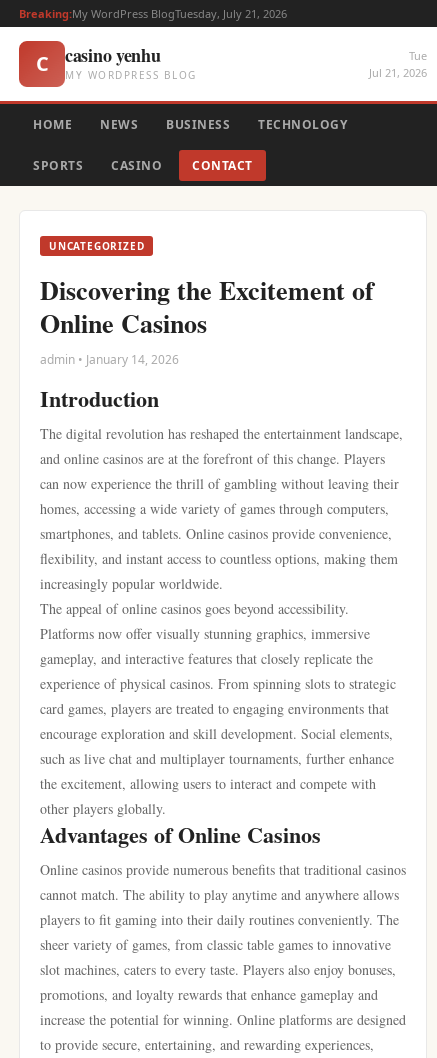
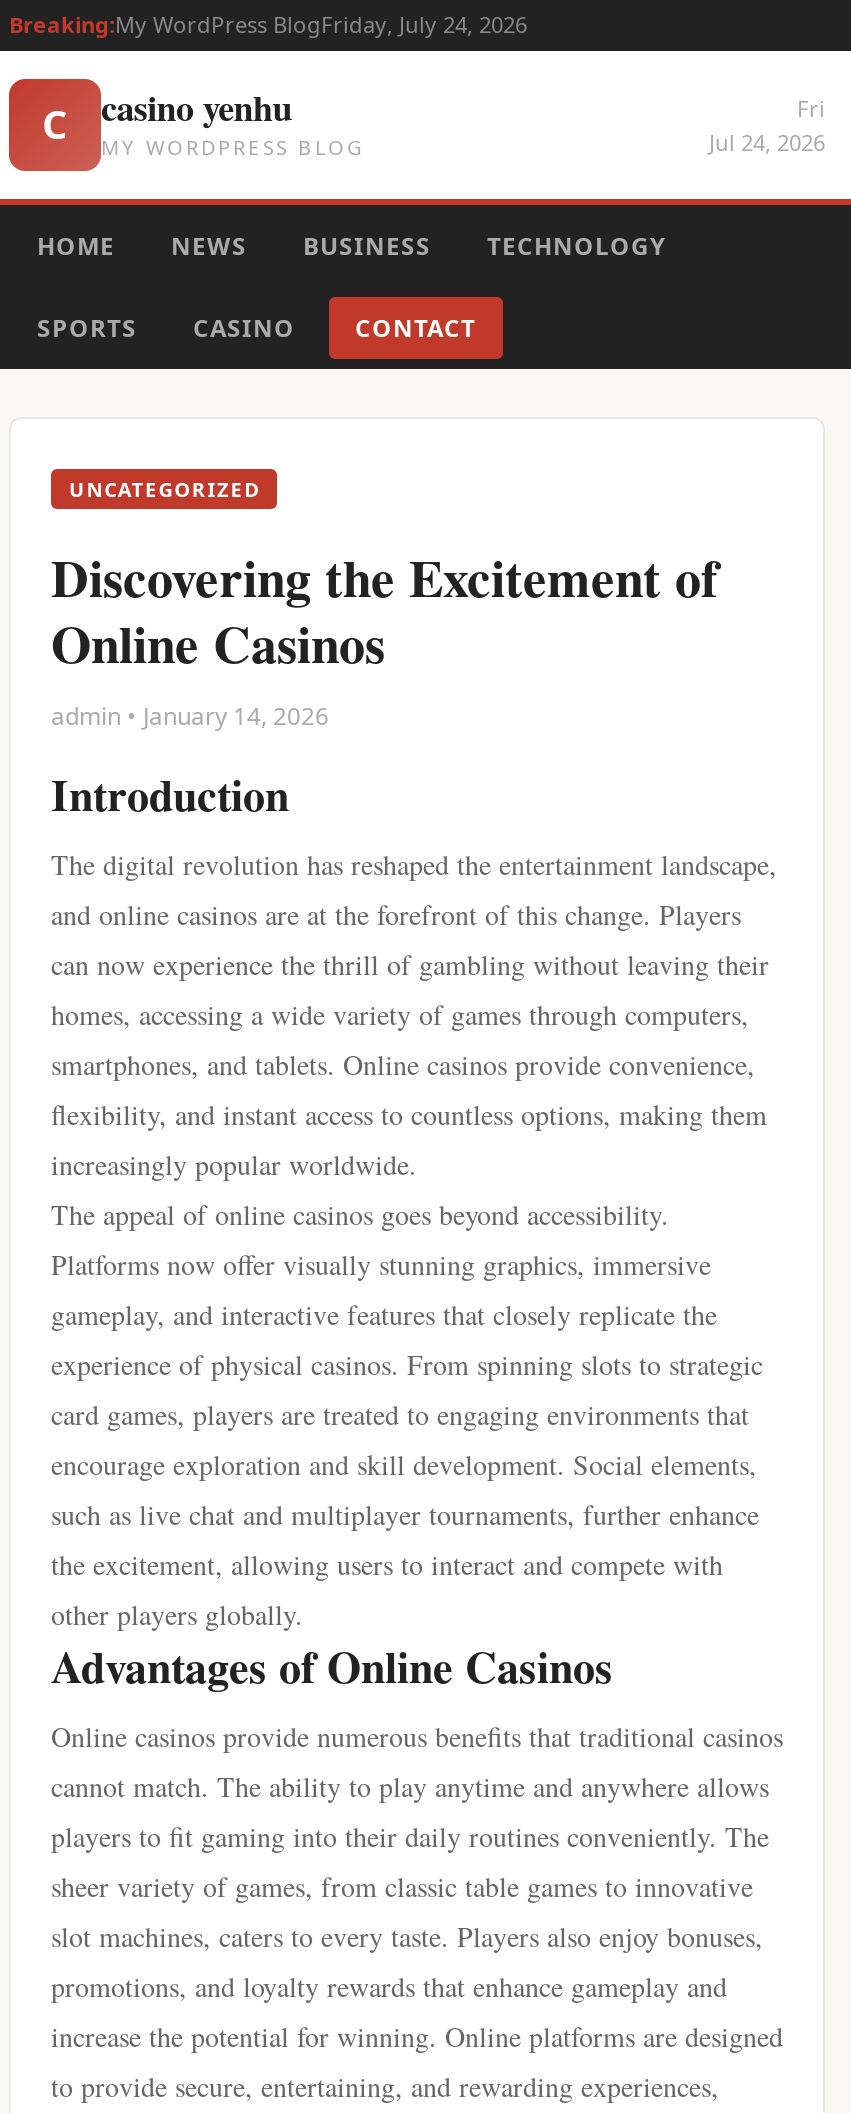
- Breaking:My WordPress BlogTuesday, July 21, 2026
+ Breaking:My WordPress BlogFriday, July 24, 2026

- Tue
- Jul 21, 2026
+ Fri
+ Jul 24, 2026
